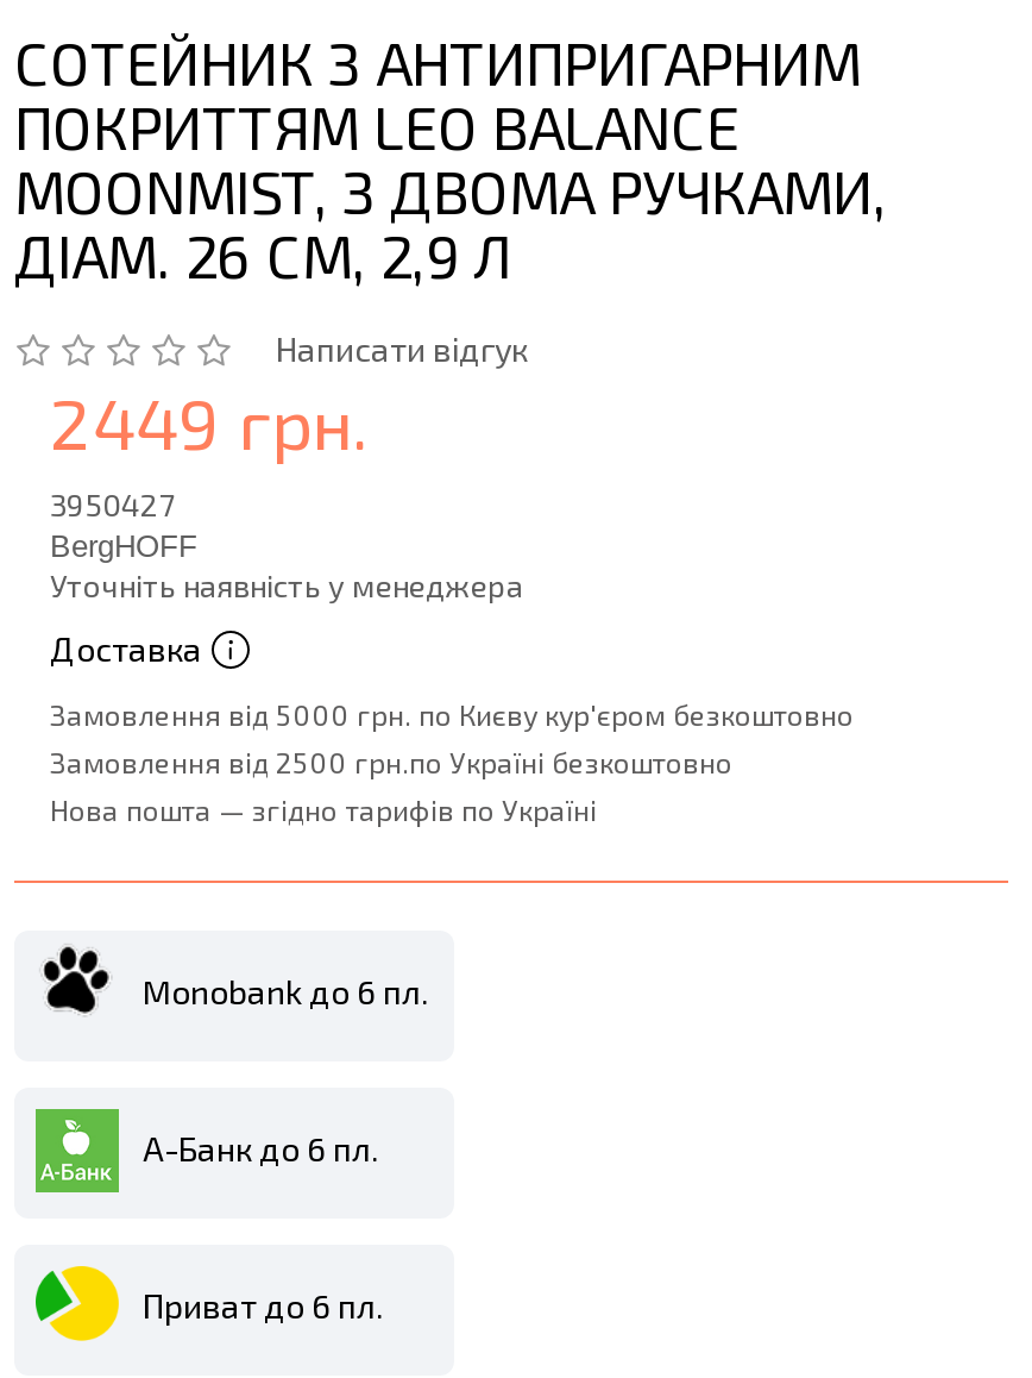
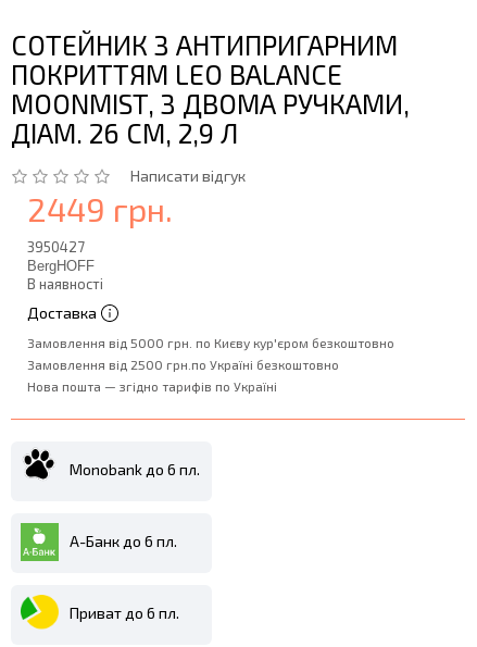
- Уточніть наявність у менеджера
+ В наявності
